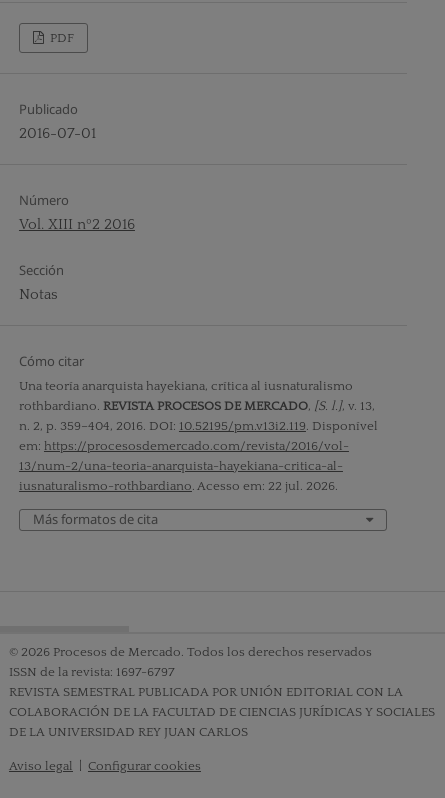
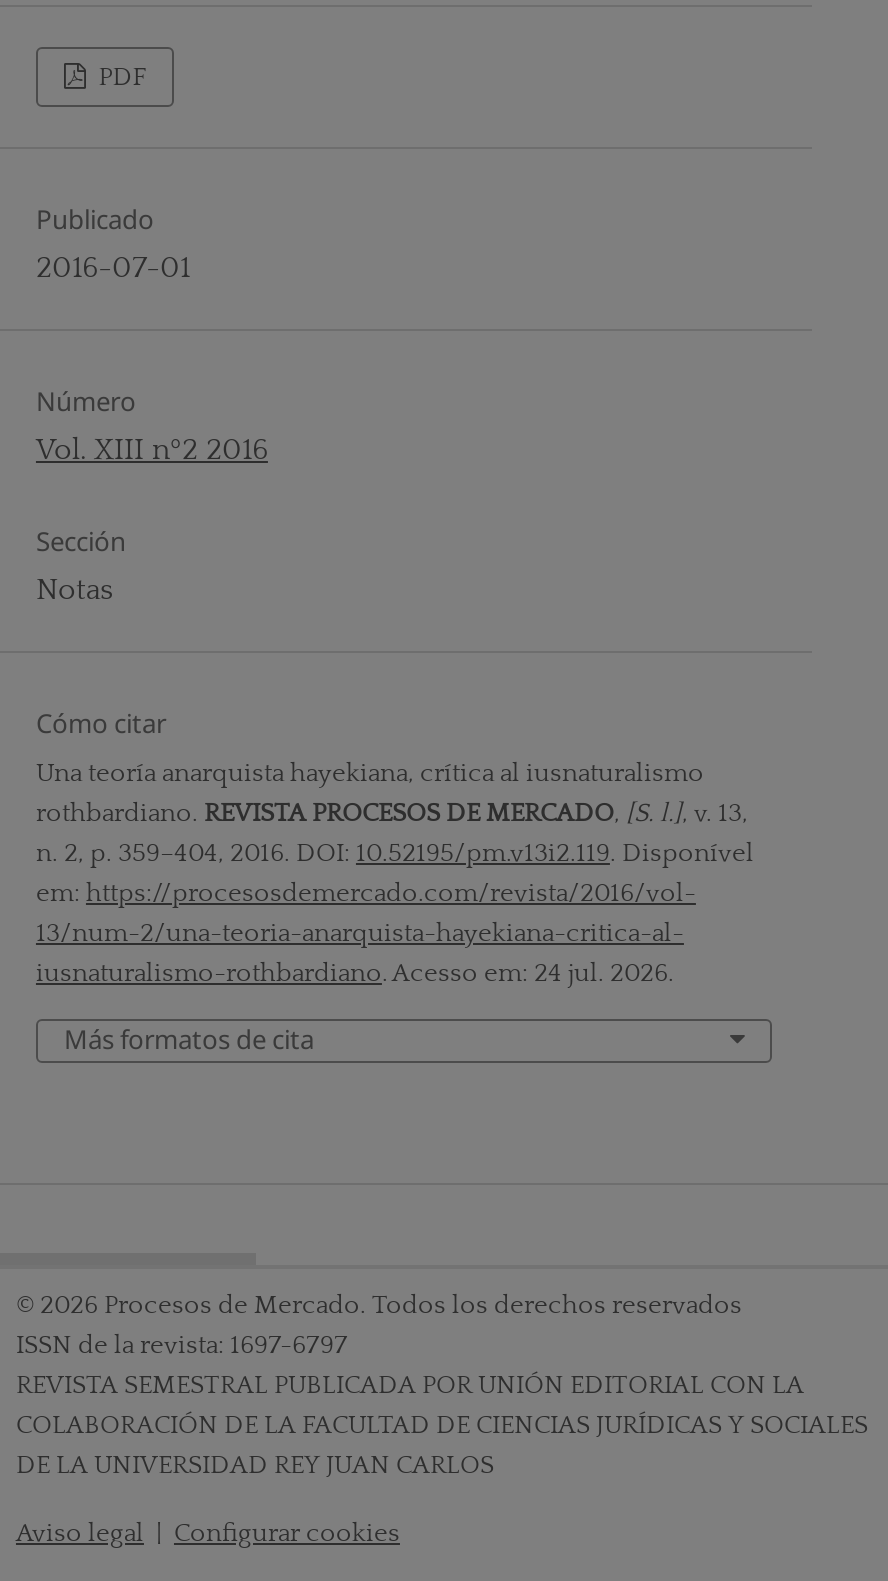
- iusnaturalismo-rothbardiano. Acesso em: 22 jul. 2026.
+ iusnaturalismo-rothbardiano. Acesso em: 24 jul. 2026.
